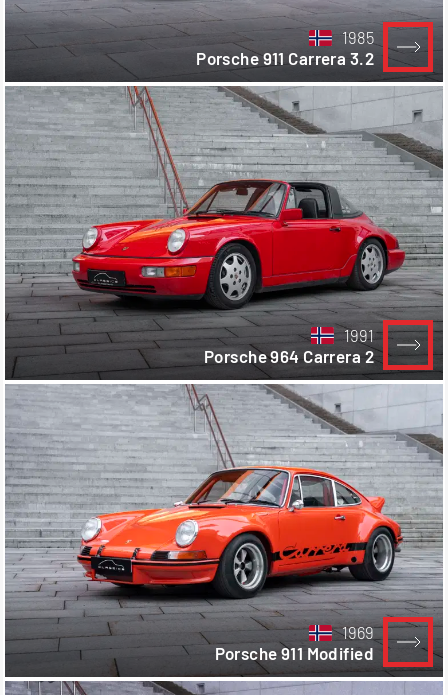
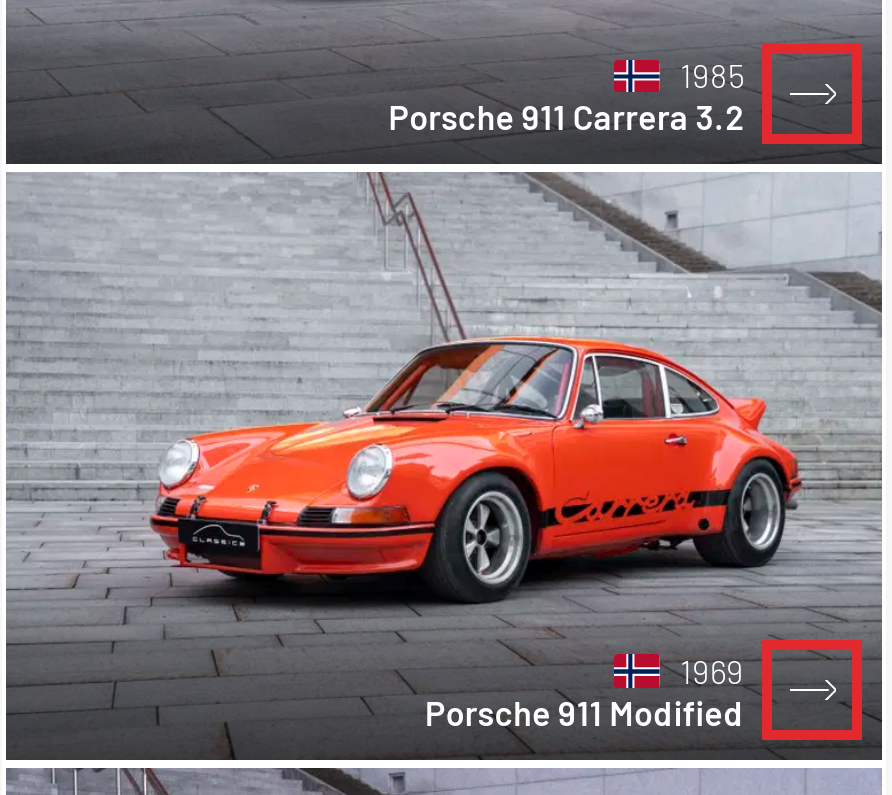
- [image]
- 1991
- Porsche 964 Carrera 2
